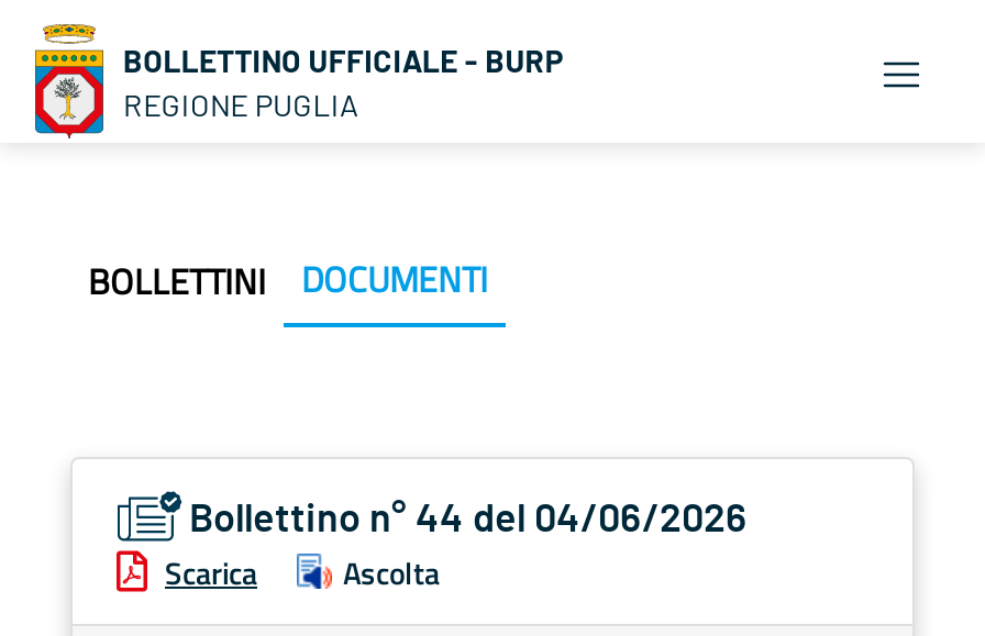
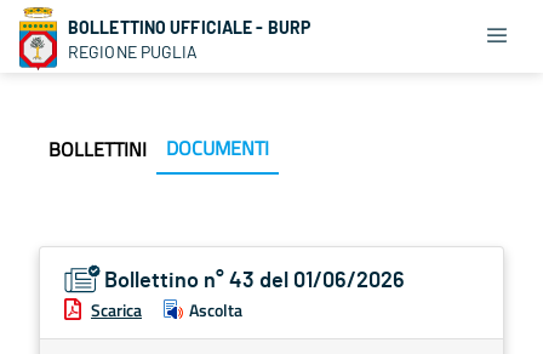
- Bollettino n° 44 del 04/06/2026
+ Bollettino n° 43 del 01/06/2026
